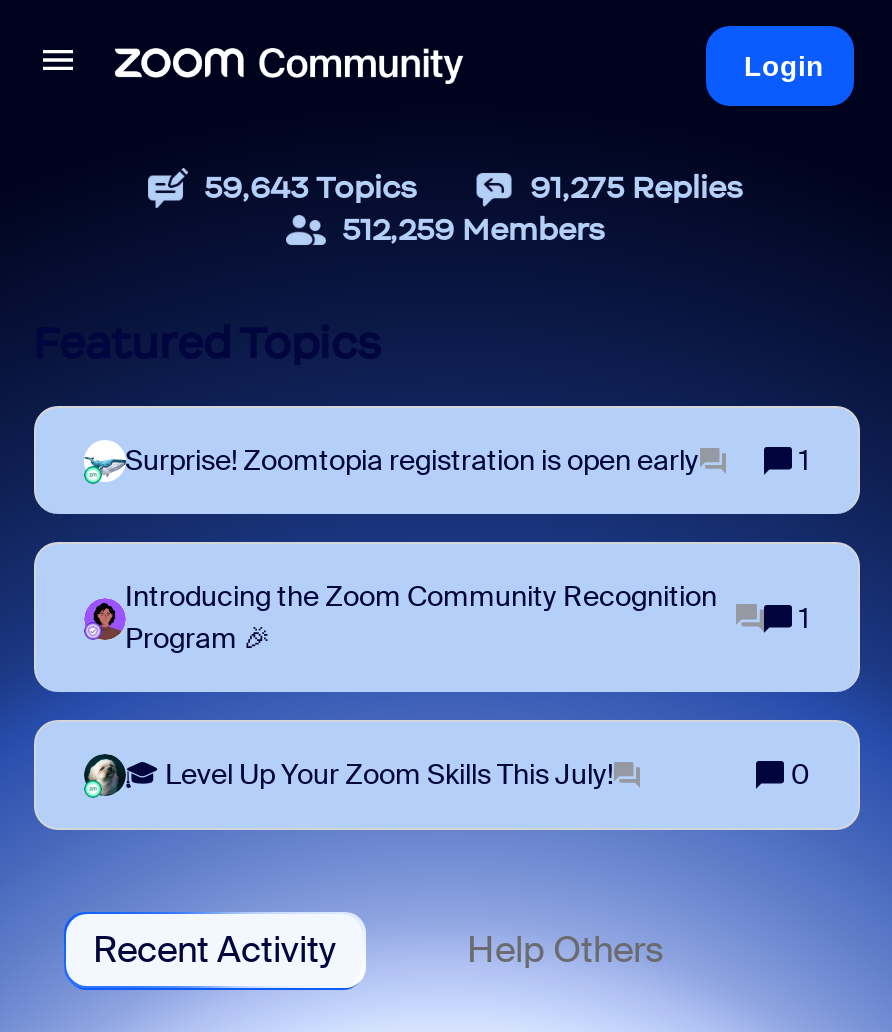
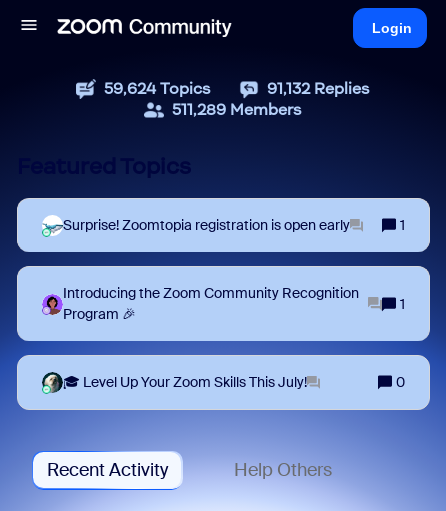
- 59,643 Topics
+ 59,624 Topics

- 91,275 Replies
+ 91,132 Replies

- 512,259 Members
+ 511,289 Members
